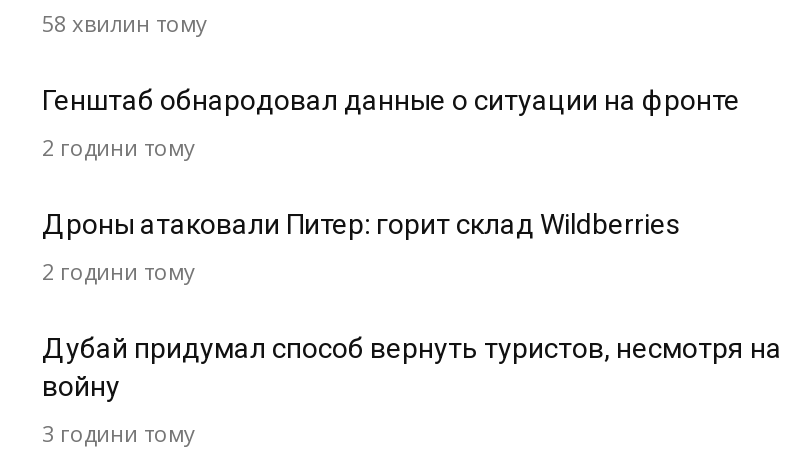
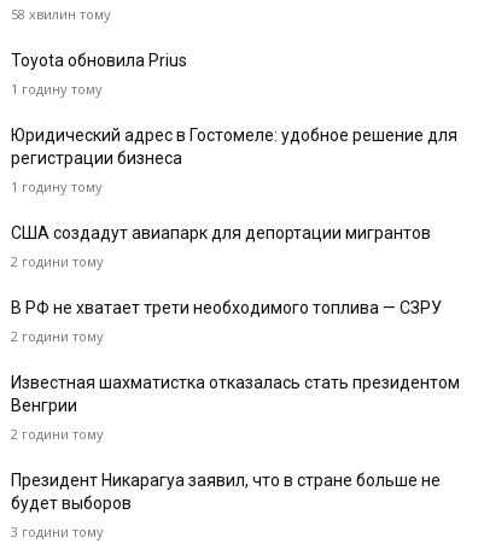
- Генштаб обнародовал данные о ситуации на фронте
+ Toyota обновила Prius
+ 1 годину тому
+ Юридический адрес в Гостомеле: удобное решение для
+ регистрации бизнеса
+ 1 годину тому
+ США создадут авиапарк для депортации мигрантов

- Дроны атаковали Питер: горит склад Wildberries
+ В РФ не хватает трети необходимого топлива — СЗРУ

- Дубай придумал способ вернуть туристов, несмотря на
- войну
+ Известная шахматистка отказалась стать президентом
+ Венгрии
+ 2 години тому
+ Президент Никарагуа заявил, что в стране больше не
+ будет выборов
